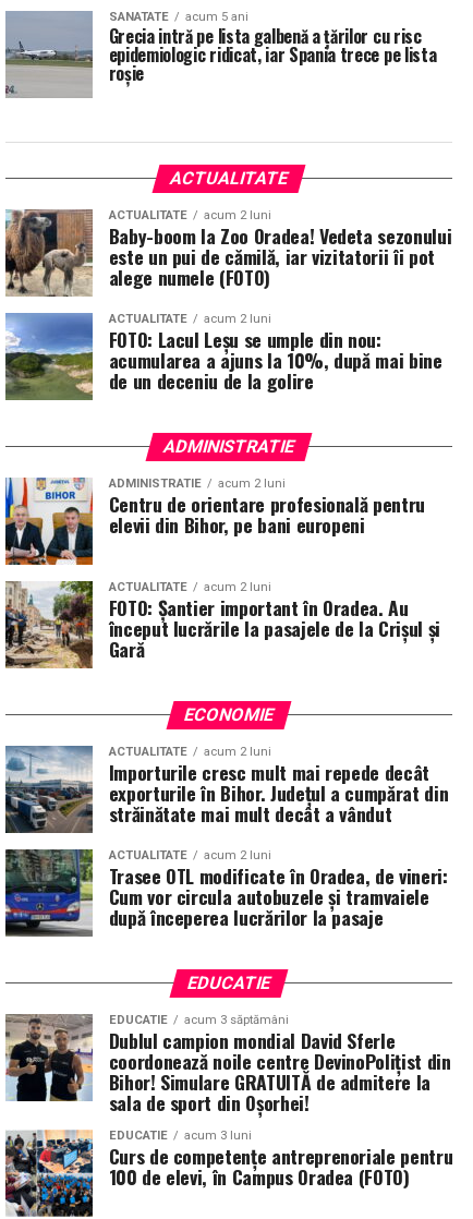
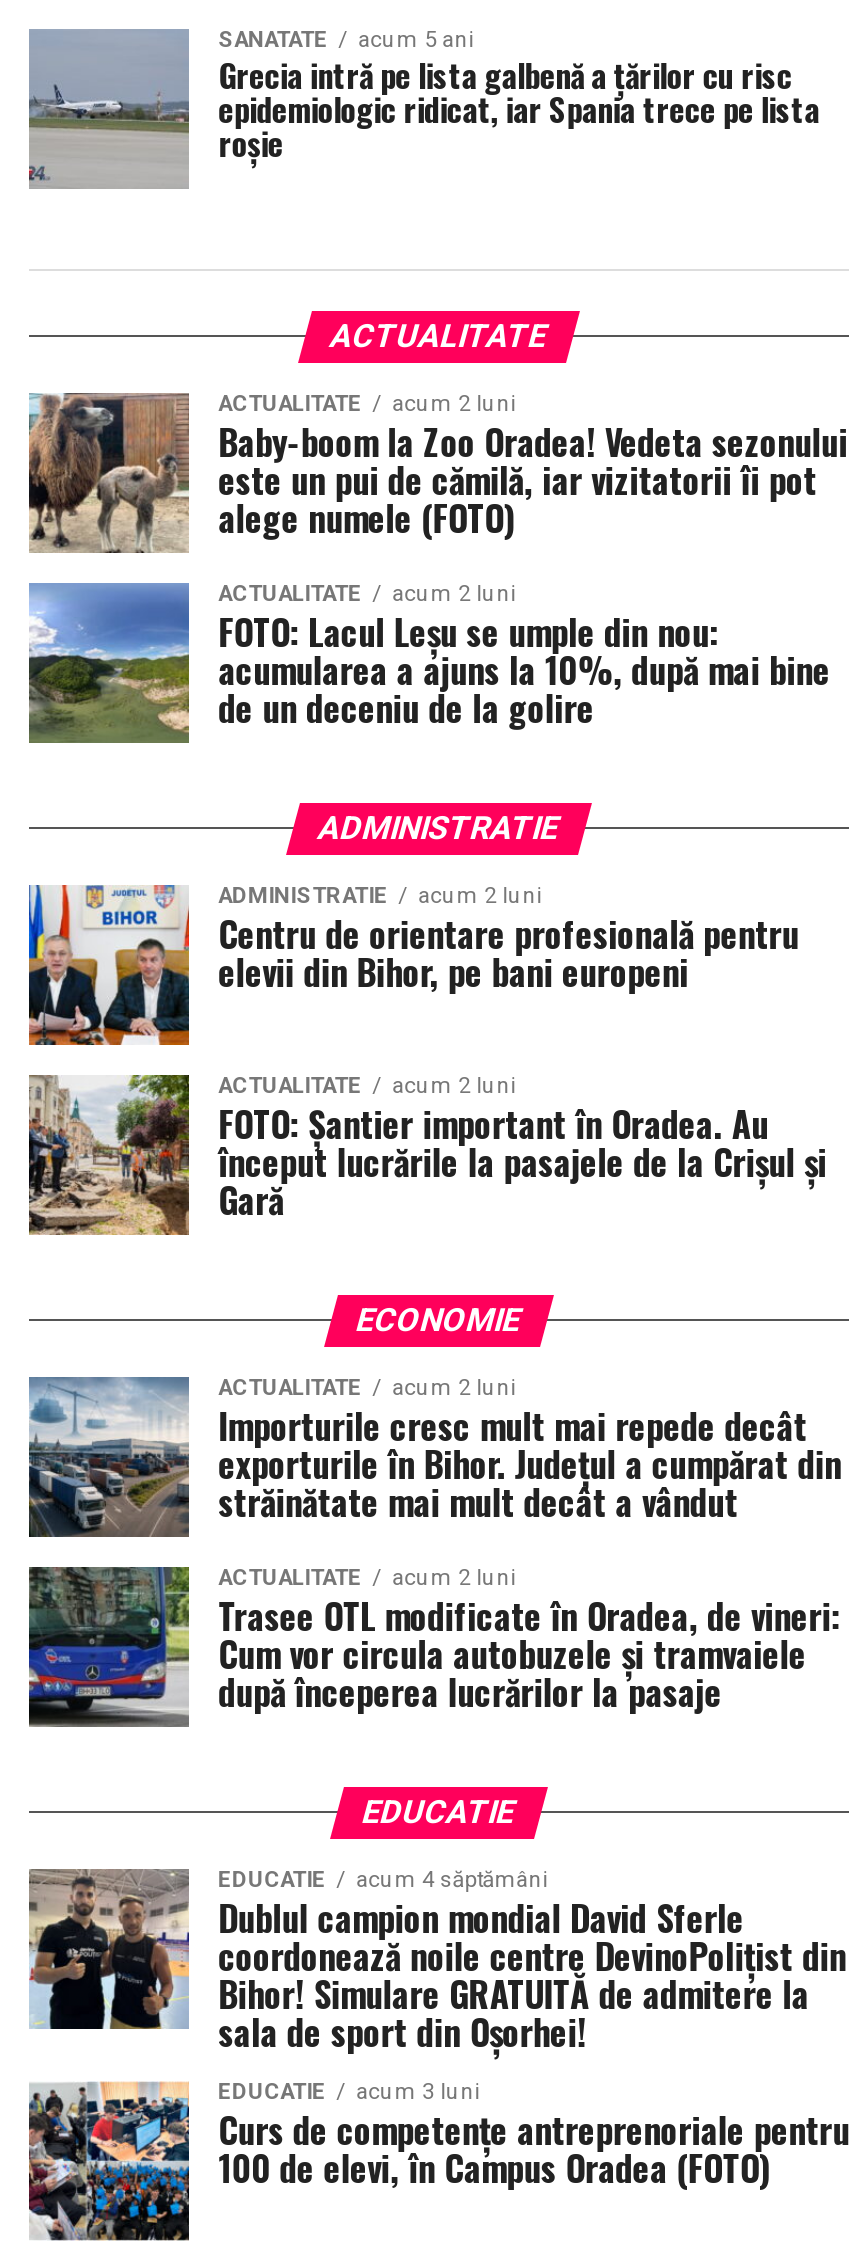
- acum 3 săptămâni
+ acum 4 săptămâni
